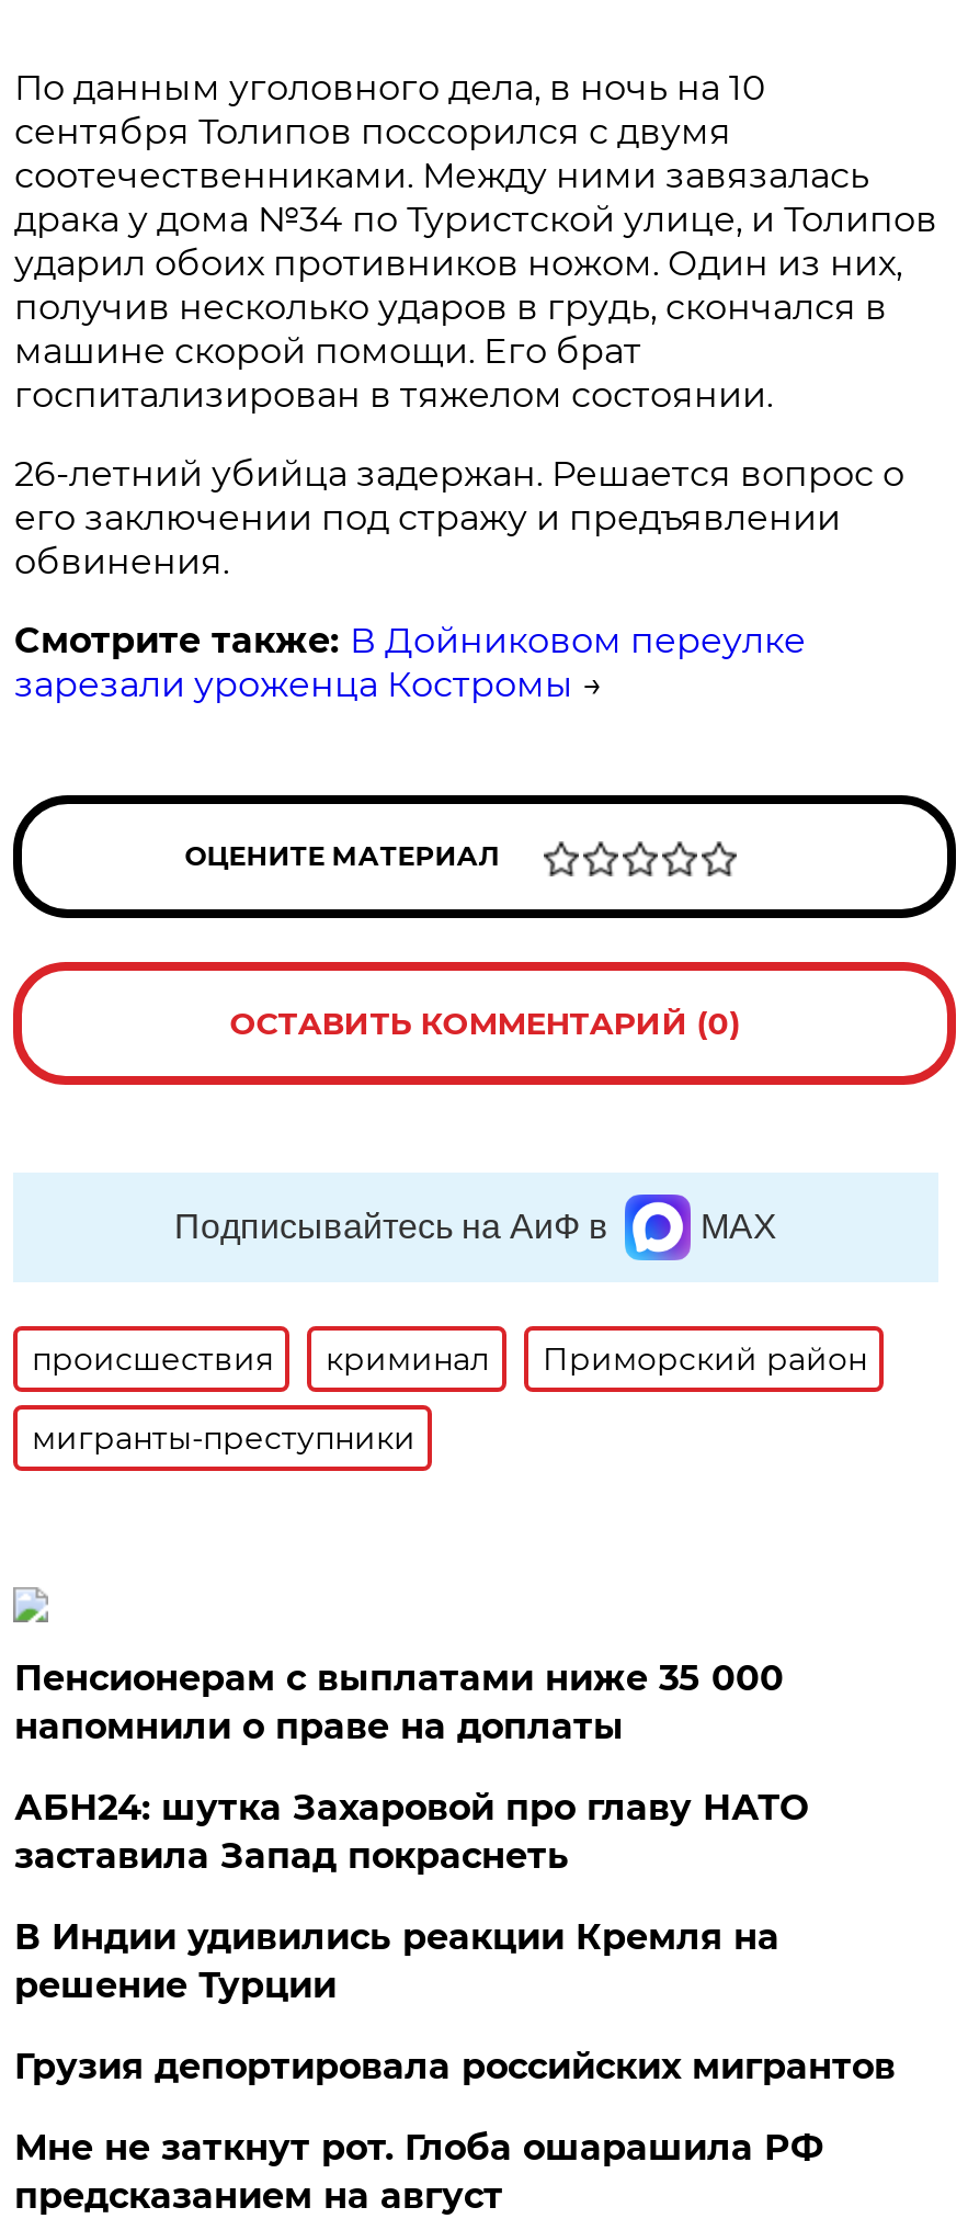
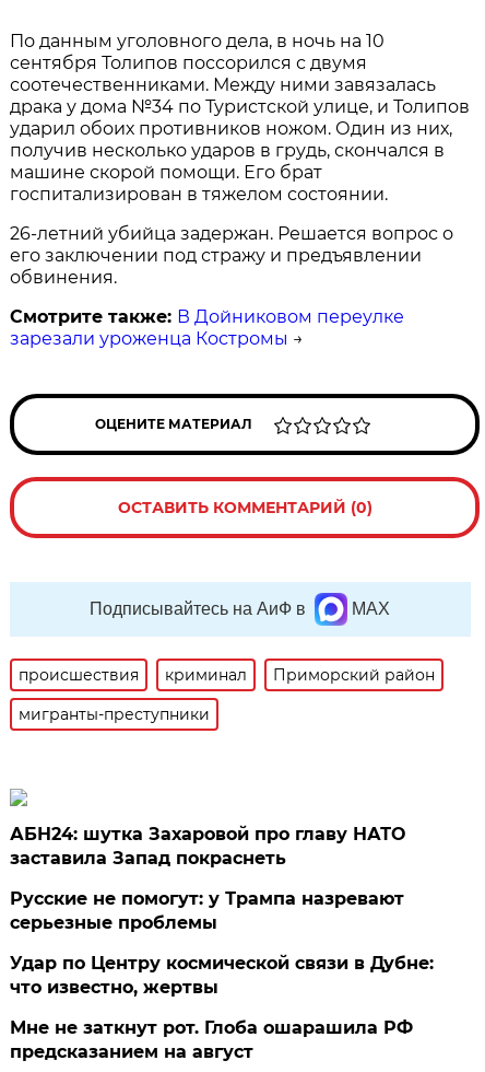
- Пенсионерам с выплатами ниже 35 000
- напомнили о праве на доплаты

moved up: АБН24: шутка Захаровой про главу НАТО | заставила Запад покраснеть

- В Индии удивились реакции Кремля на
- решение Турции
+ Русские не помогут: у Трампа назревают
+ серьезные проблемы

- Грузия депортировала российских мигрантов
+ Удар по Центру космической связи в Дубне:
+ что известно, жертвы
